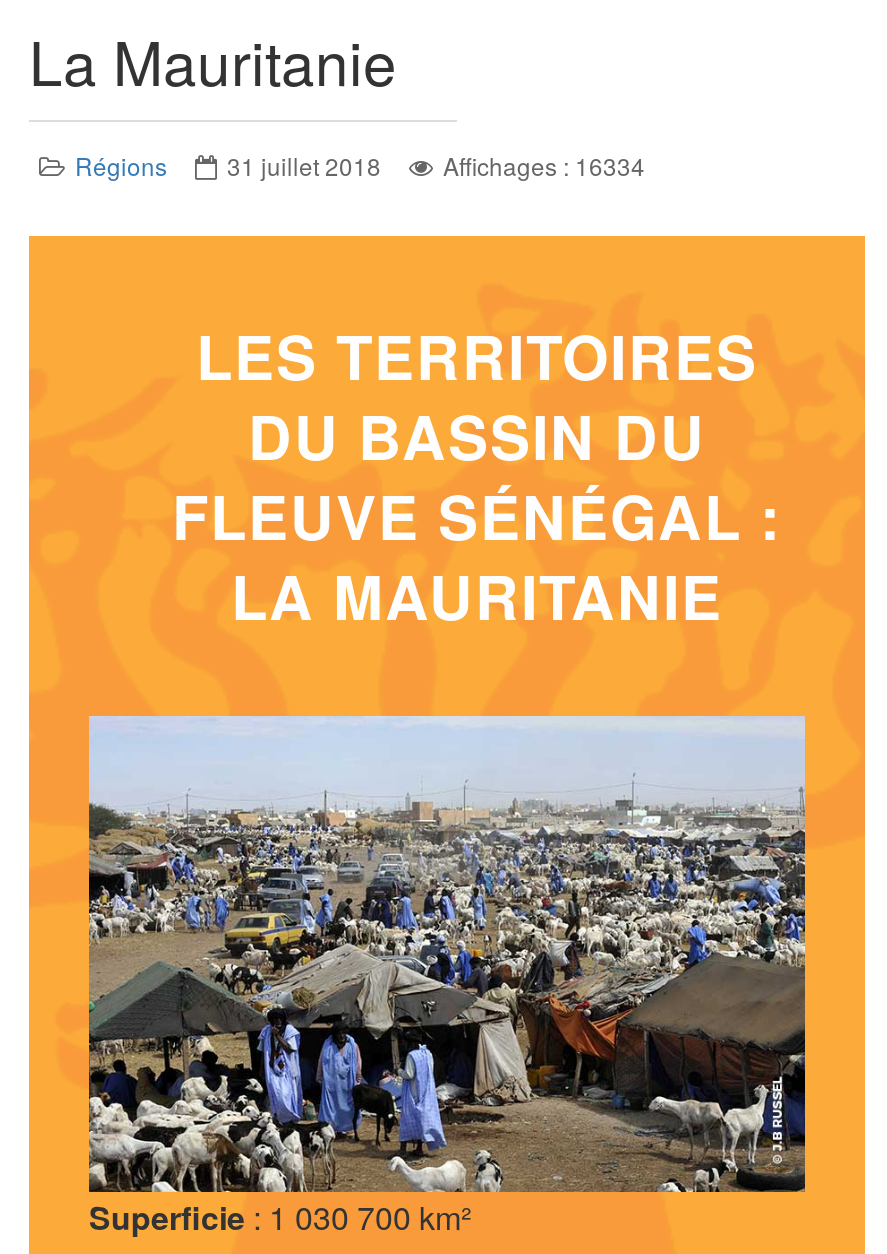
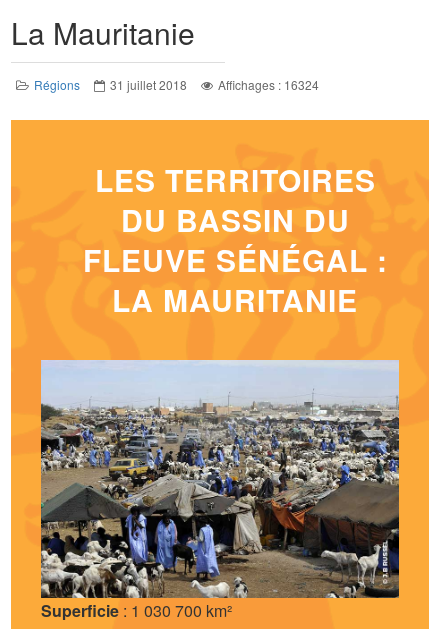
- Régions 31 juillet 2018 Affichages : 16334
+ Régions 31 juillet 2018 Affichages : 16324
